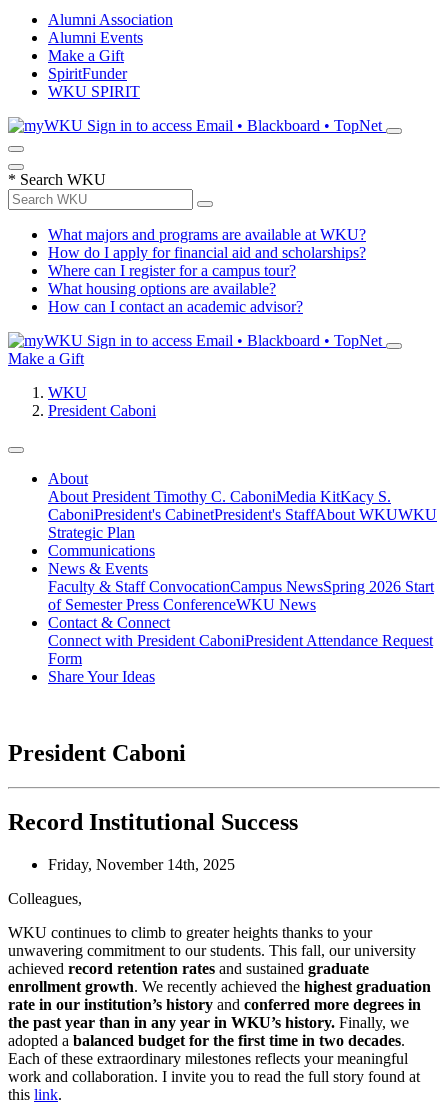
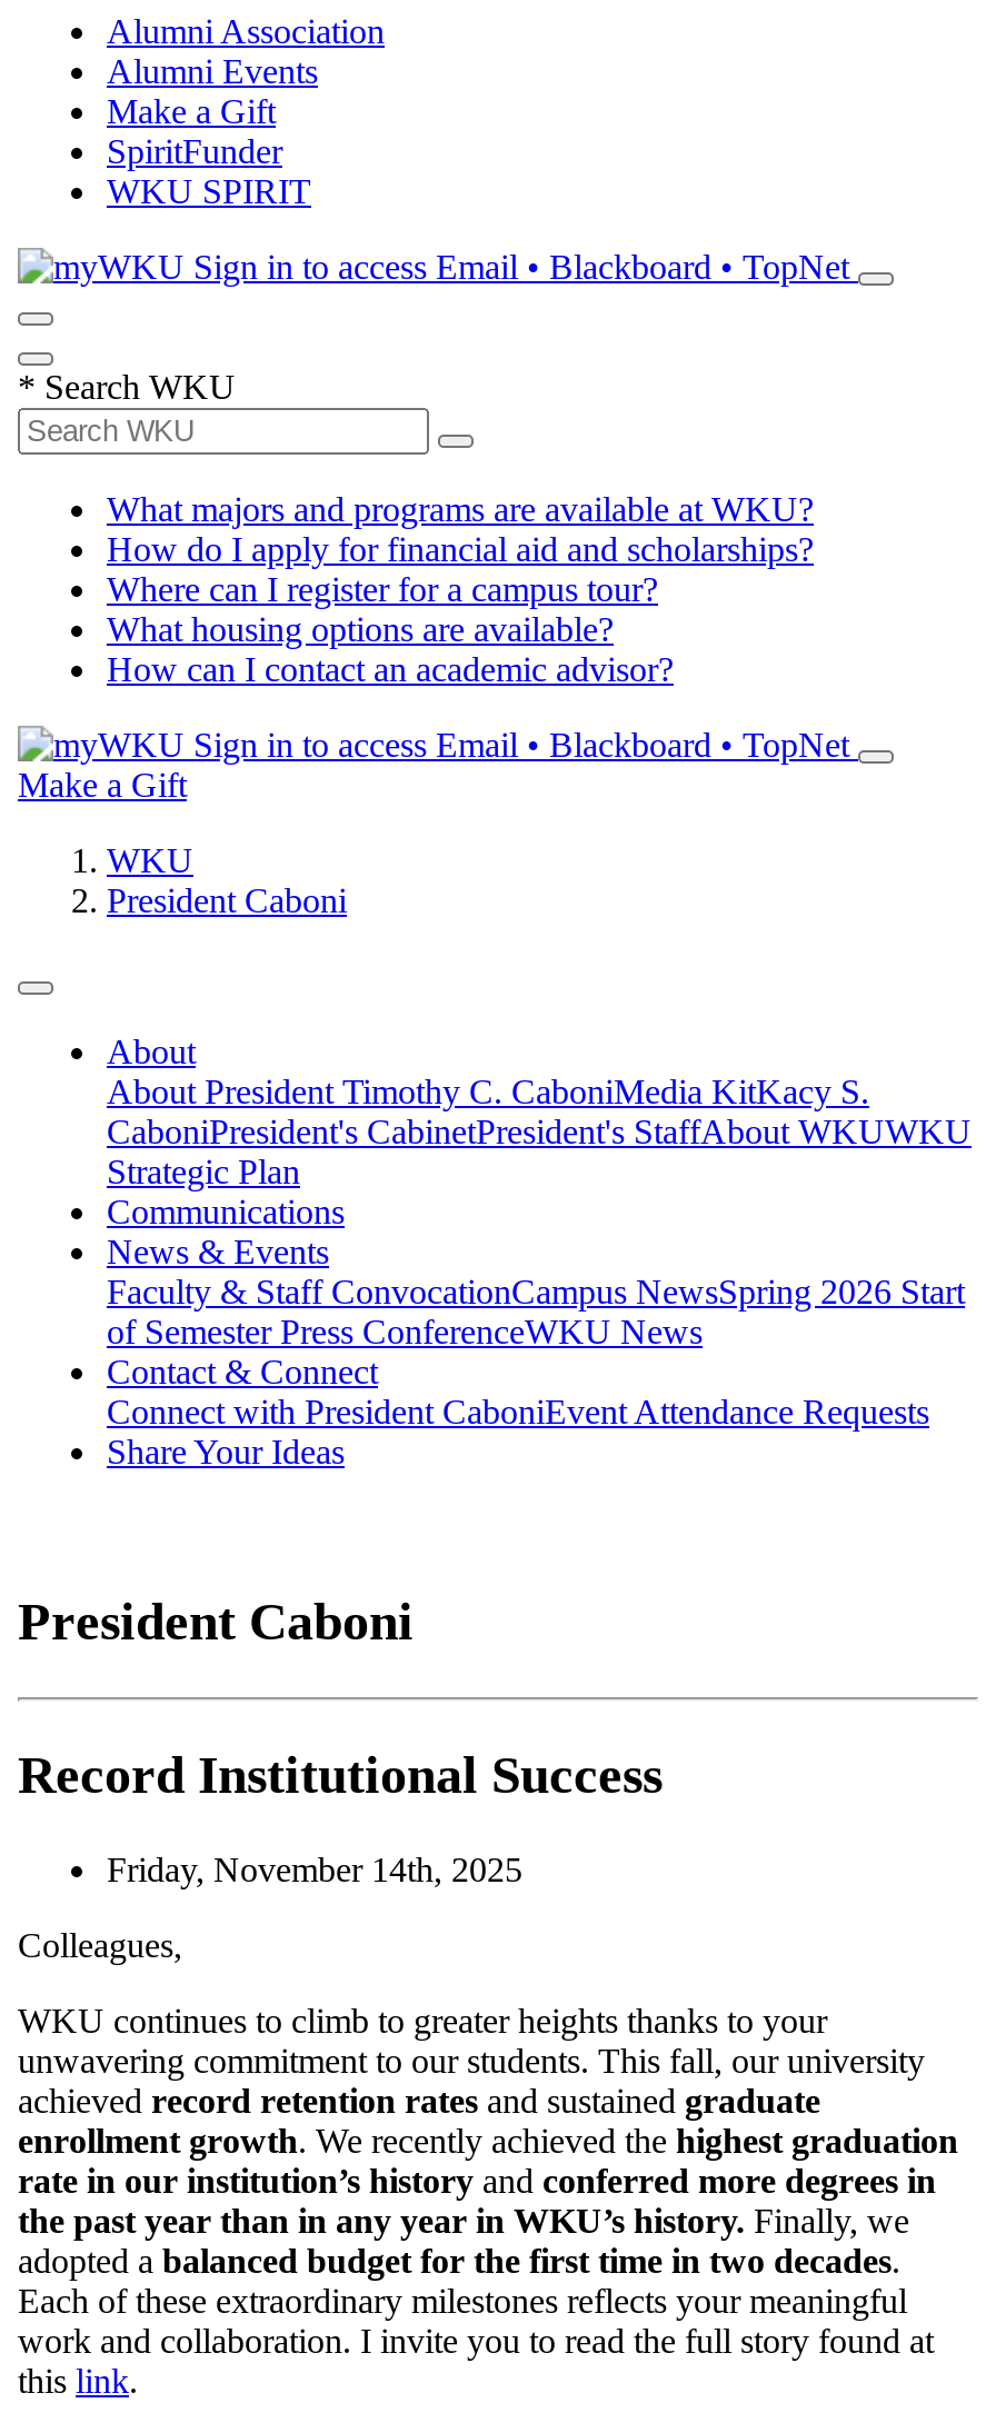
- Connect with President CaboniPresident Attendance Request
- Form
+ Connect with President CaboniEvent Attendance Requests
